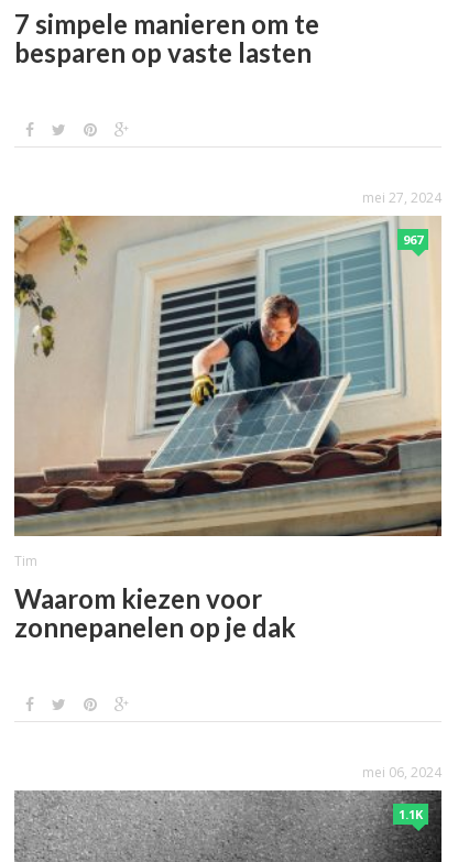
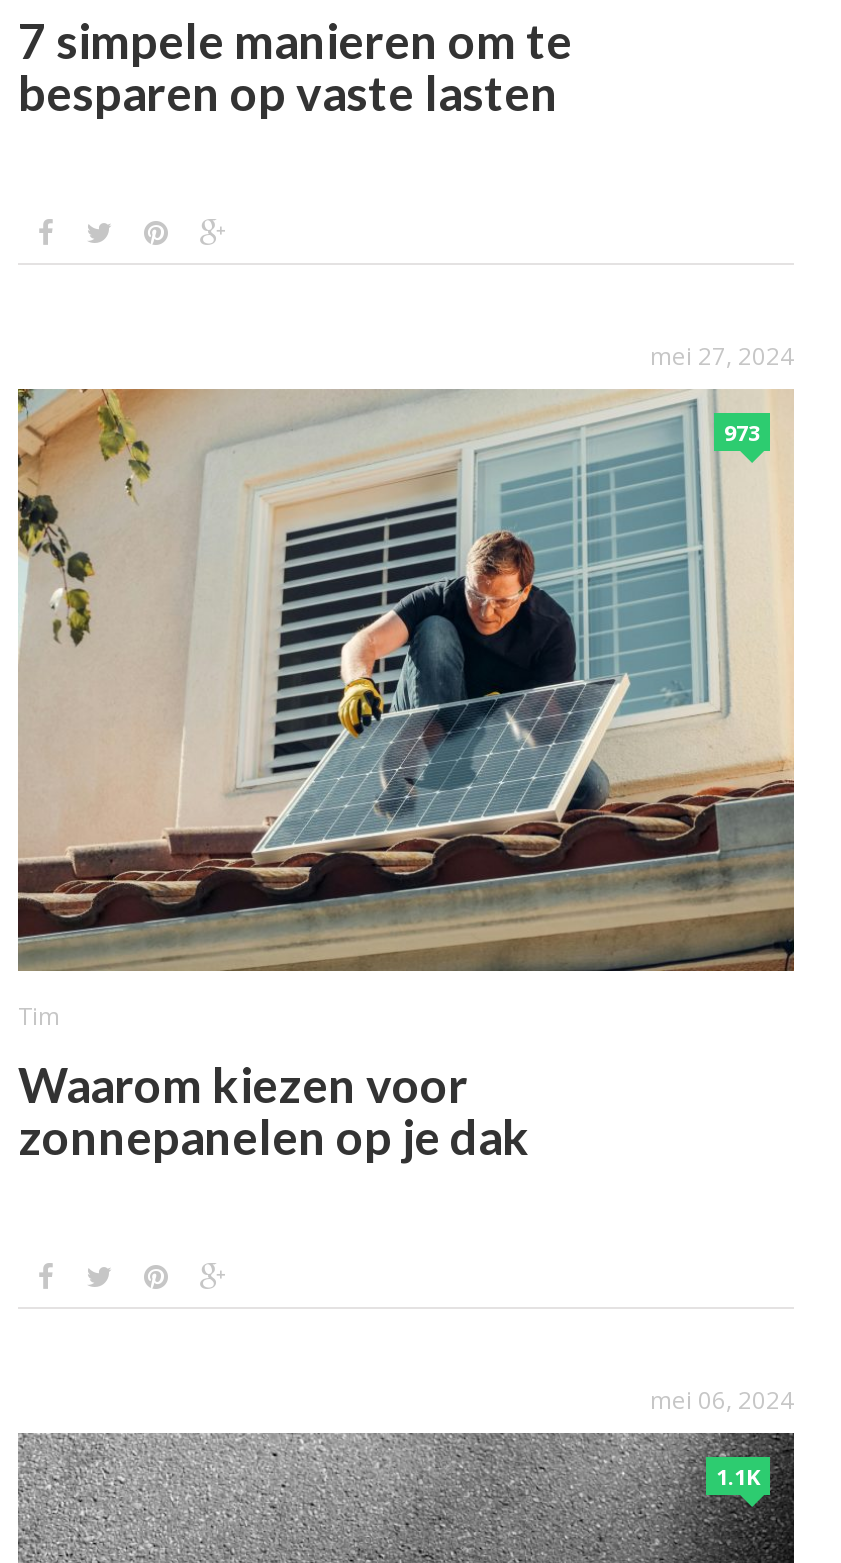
- 967
+ 973
